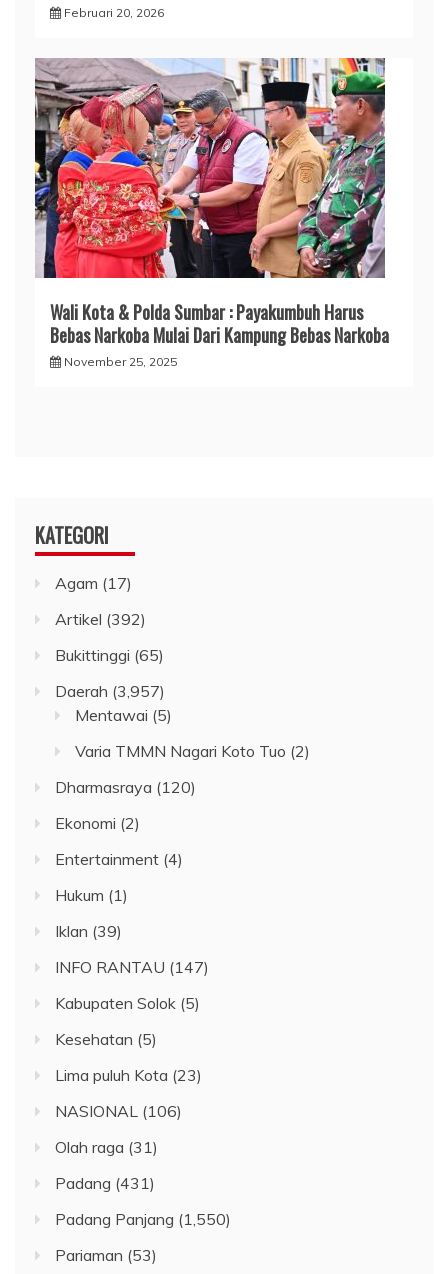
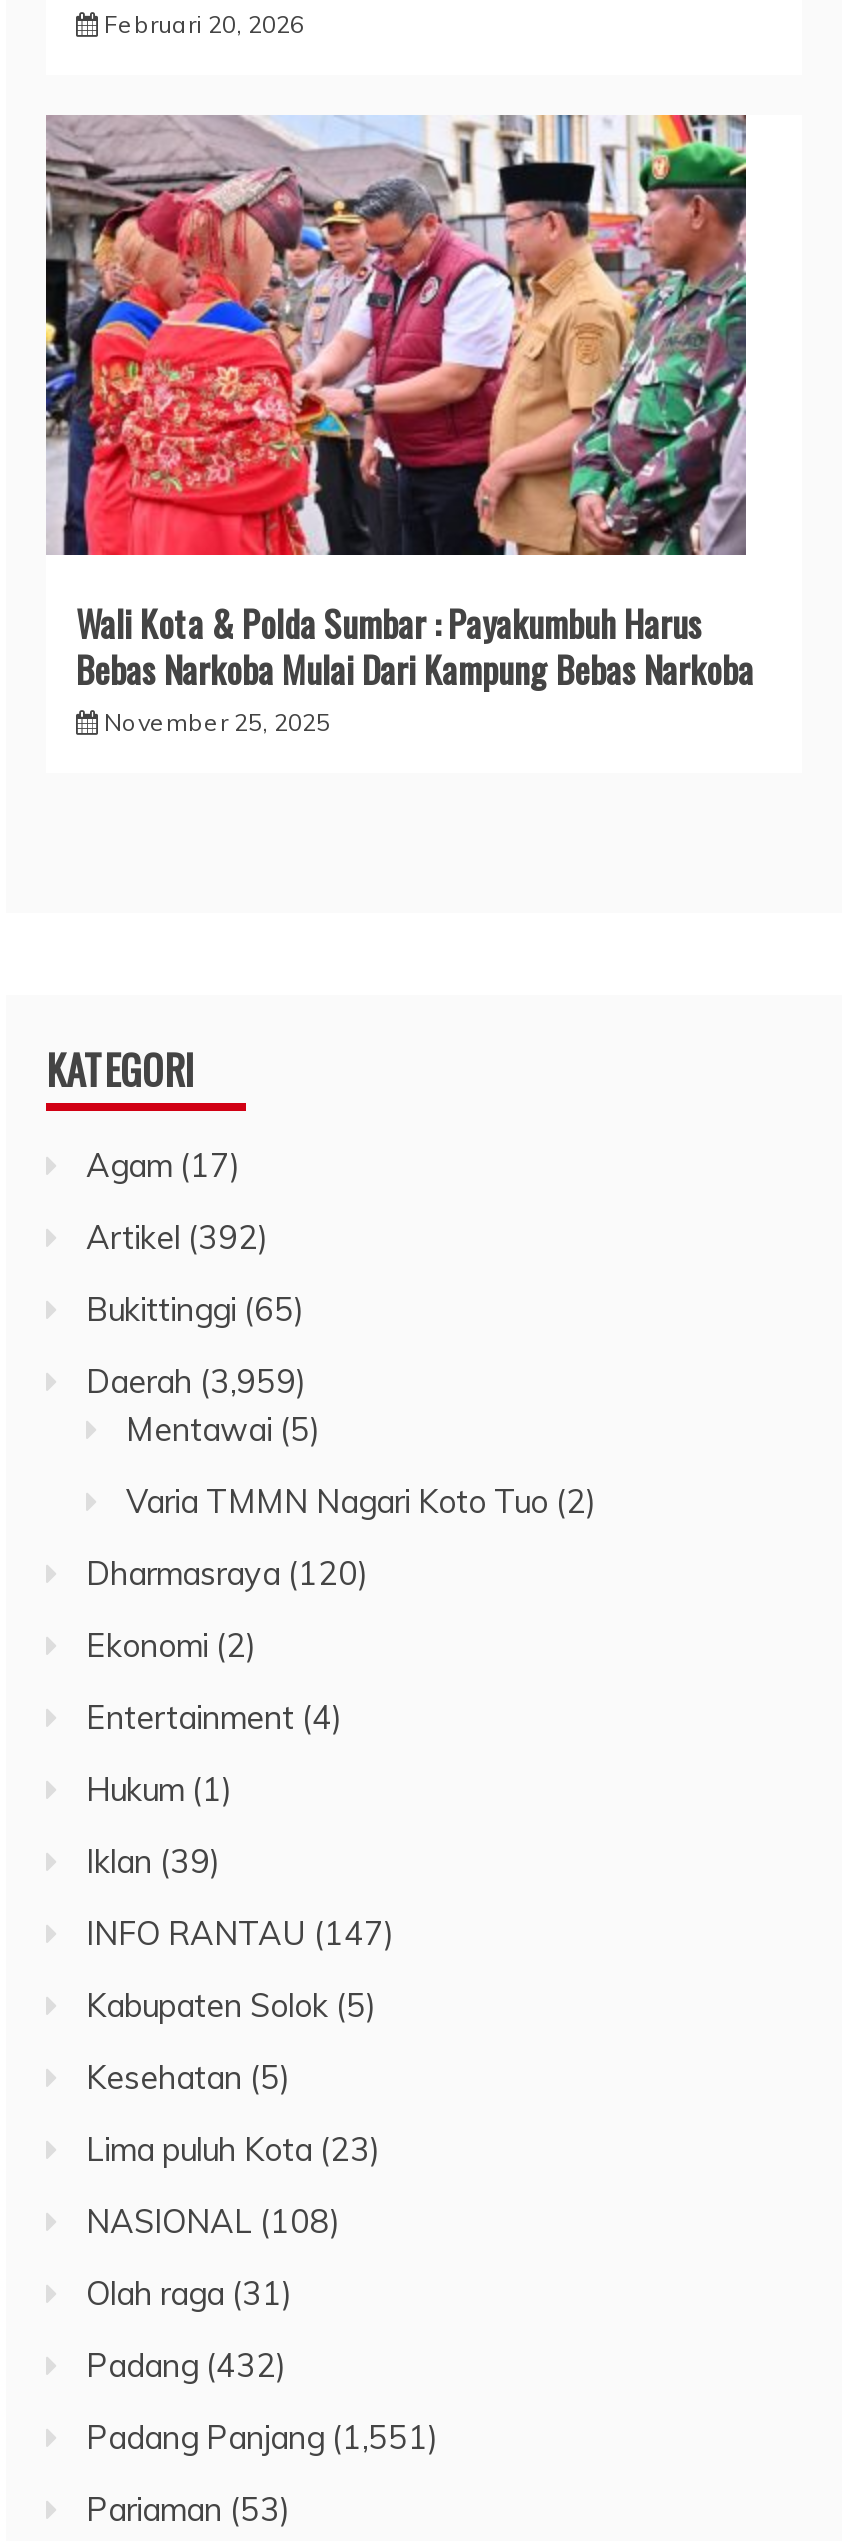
- Daerah (3,957)
+ Daerah (3,959)

- NASIONAL (106)
+ NASIONAL (108)

- Padang (431)
+ Padang (432)

- Padang Panjang (1,550)
+ Padang Panjang (1,551)
